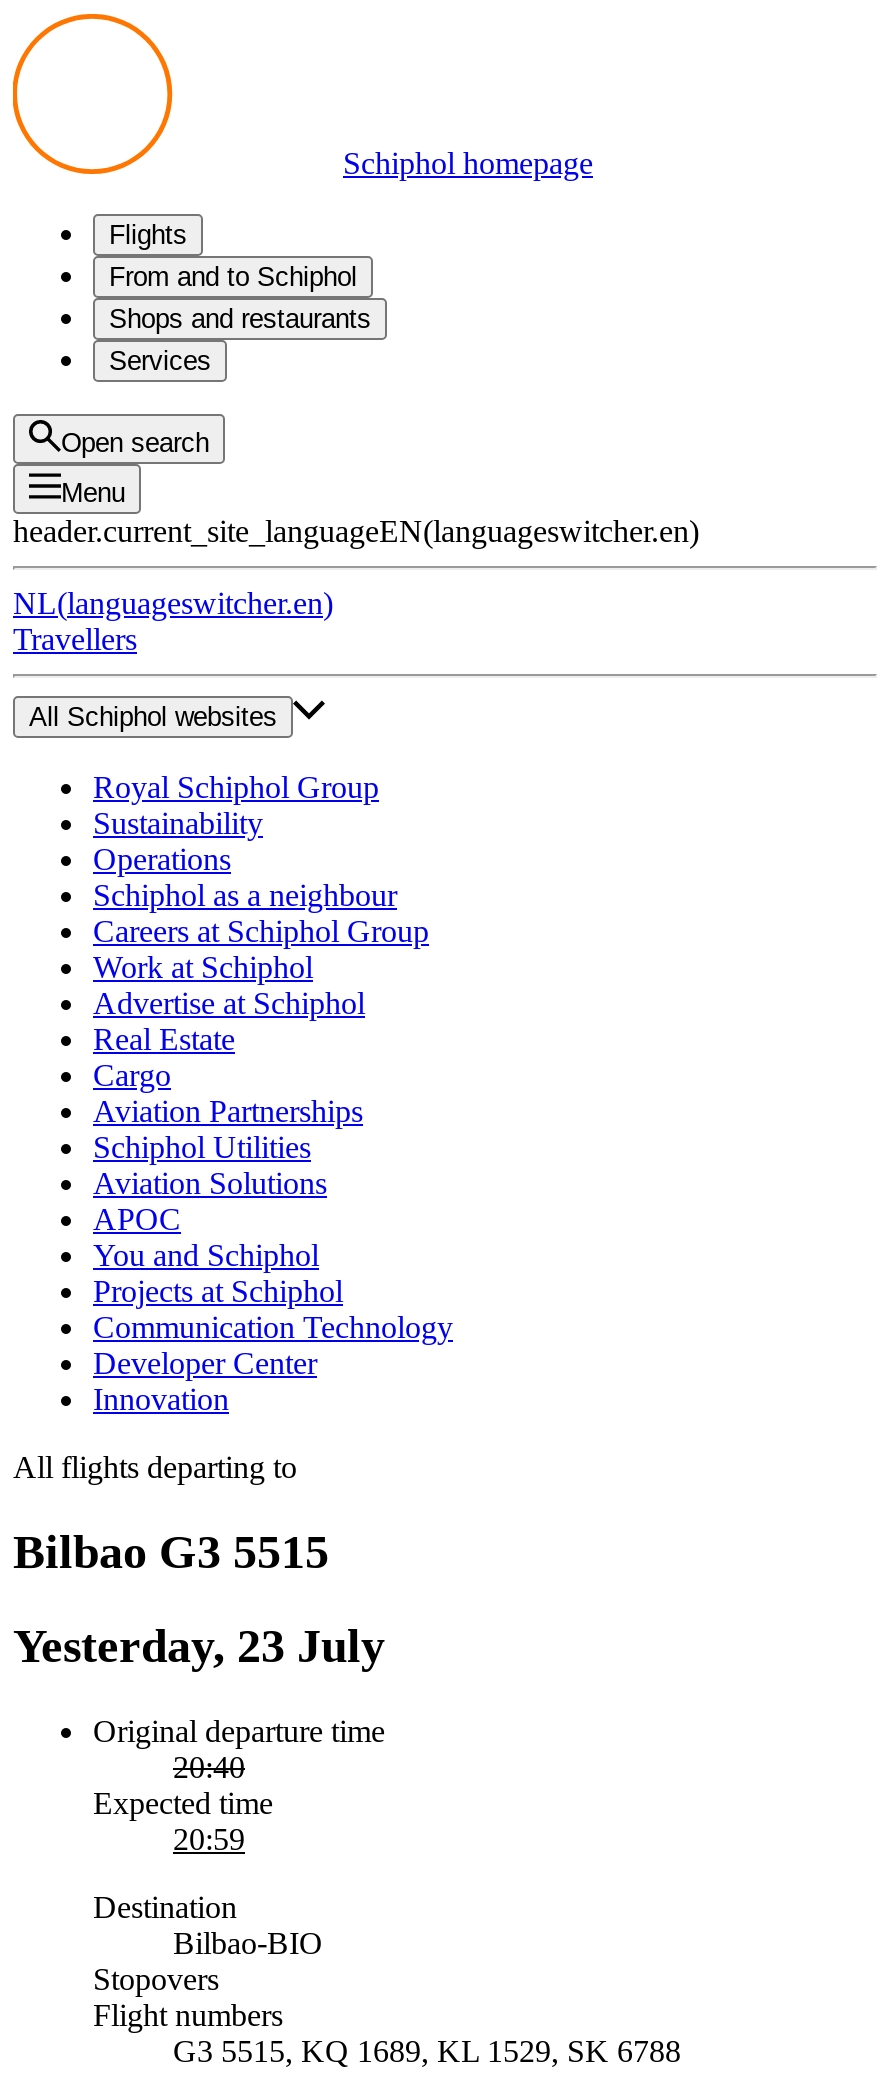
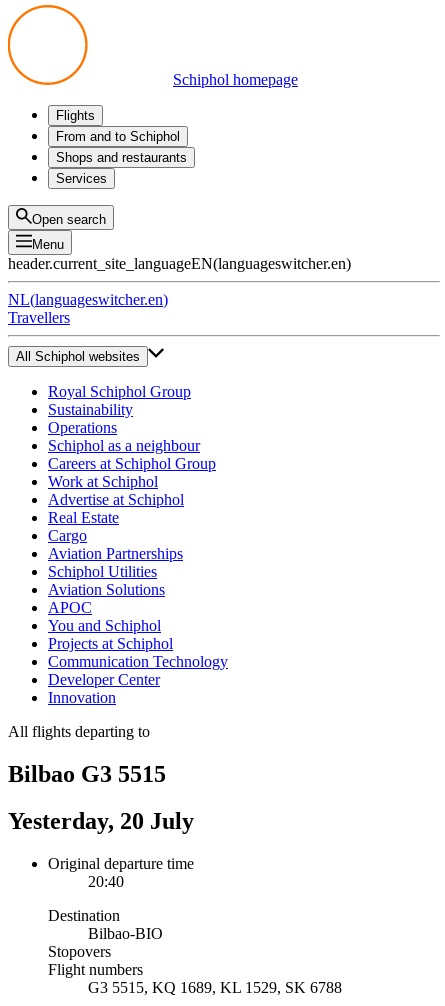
- Yesterday, 23 July
+ Yesterday, 20 July

- Expected time
- 20:59
